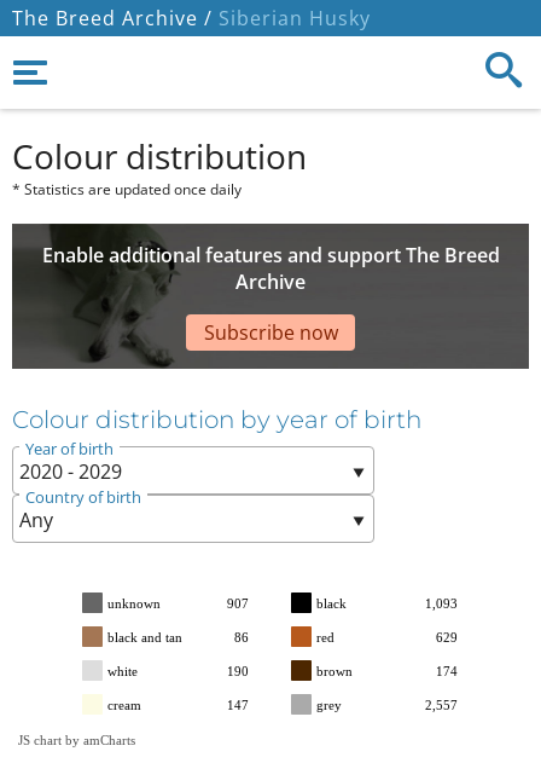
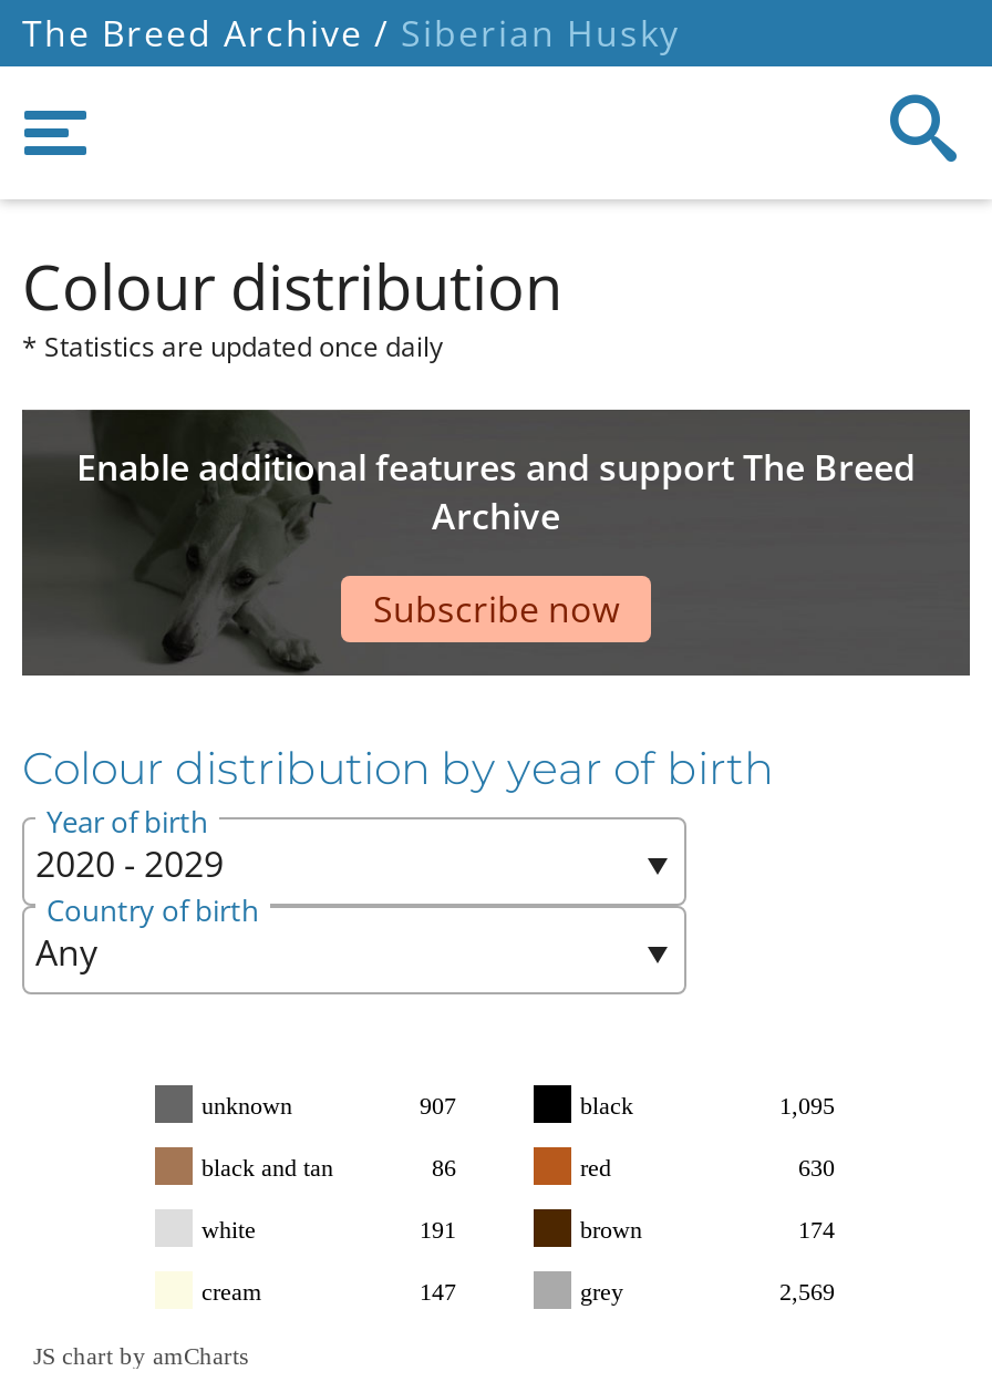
- 1,093
+ 1,095

- 629
+ 630

- 190
+ 191

- 2,557
+ 2,569
